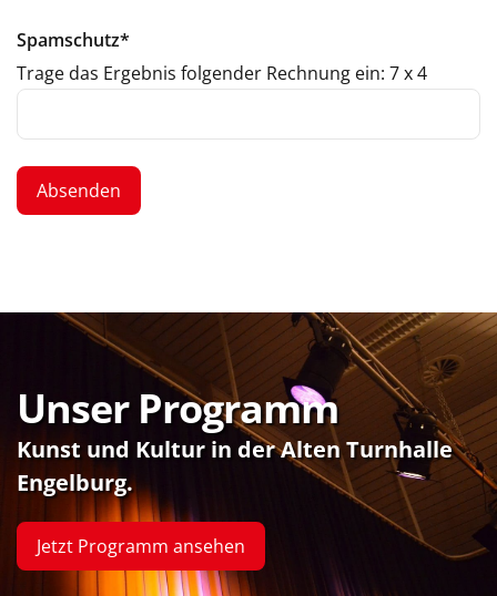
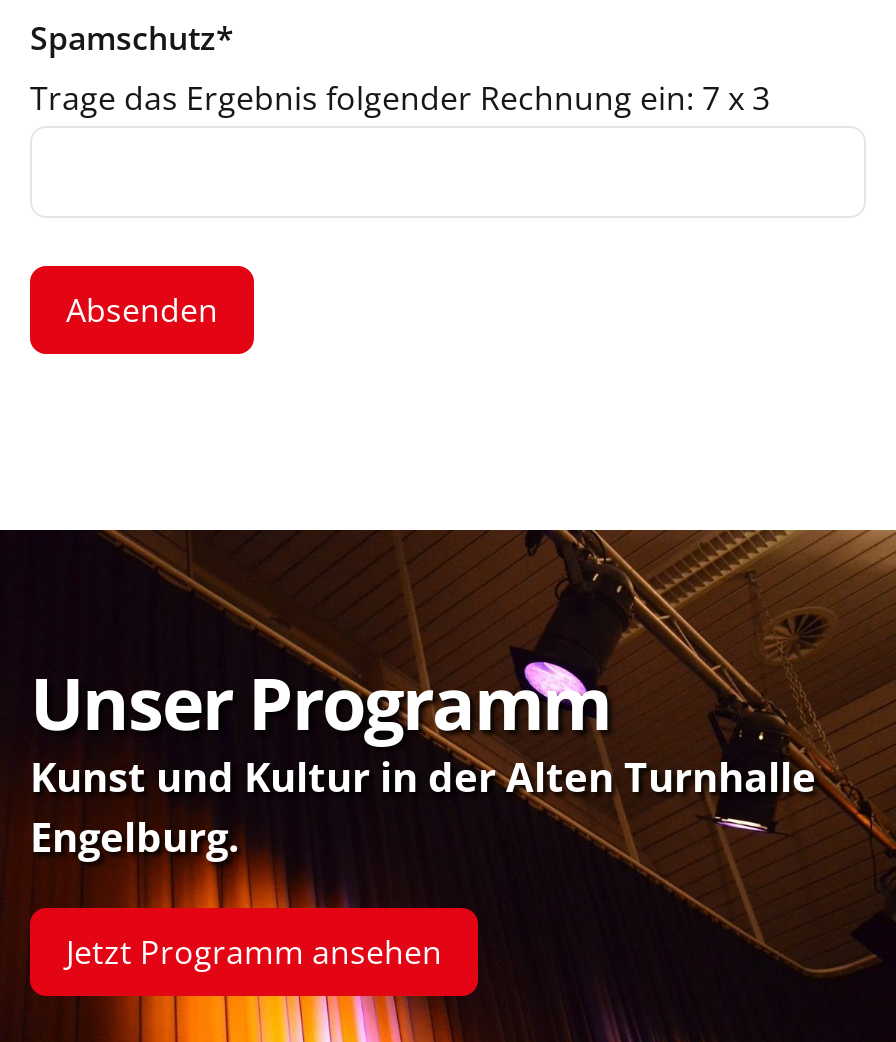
- Trage das Ergebnis folgender Rechnung ein: 7 x 4
+ Trage das Ergebnis folgender Rechnung ein: 7 x 3
